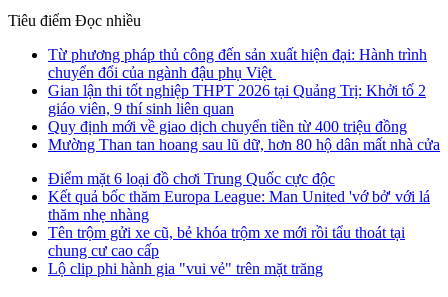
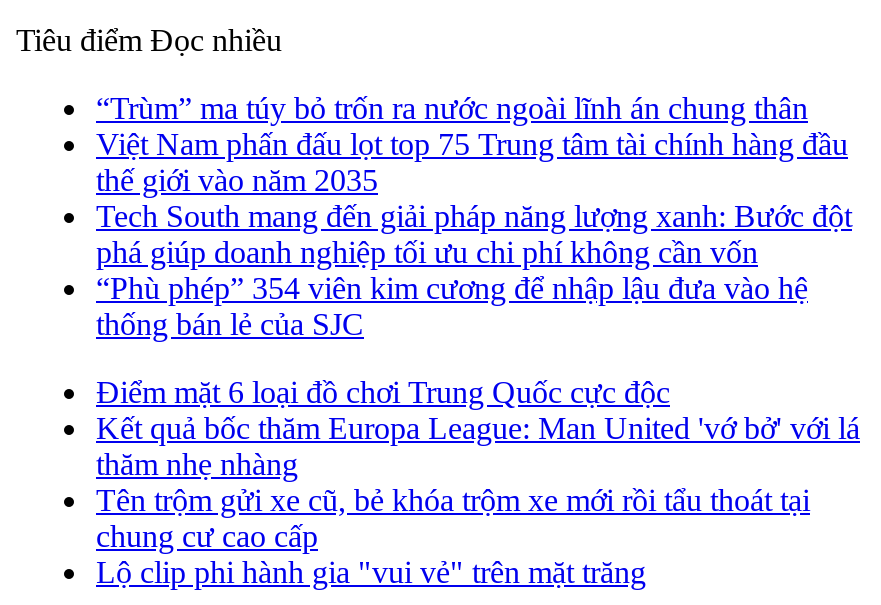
- Từ phương pháp thủ công đến sản xuất hiện đại: Hành trình
- chuyển đổi của ngành đậu phụ Việt
- Gian lận thi tốt nghiệp THPT 2026 tại Quảng Trị: Khởi tố 2
- giáo viên, 9 thí sinh liên quan
- Quy định mới về giao dịch chuyển tiền từ 400 triệu đồng
- Mường Than tan hoang sau lũ dữ, hơn 80 hộ dân mất nhà cửa
+ “Trùm” ma túy bỏ trốn ra nước ngoài lĩnh án chung thân
+ Việt Nam phấn đấu lọt top 75 Trung tâm tài chính hàng đầu
+ thế giới vào năm 2035
+ Tech South mang đến giải pháp năng lượng xanh: Bước đột
+ phá giúp doanh nghiệp tối ưu chi phí không cần vốn
+ “Phù phép” 354 viên kim cương để nhập lậu đưa vào hệ
+ thống bán lẻ của SJC
